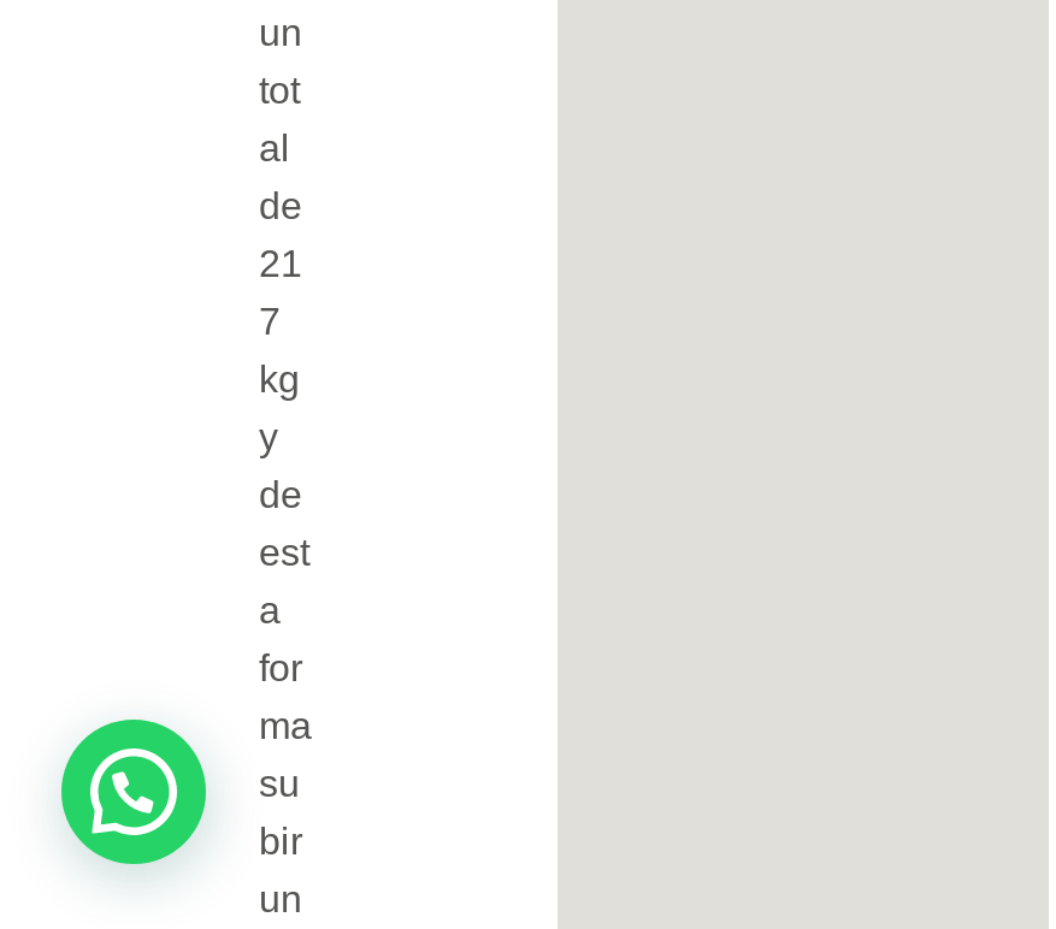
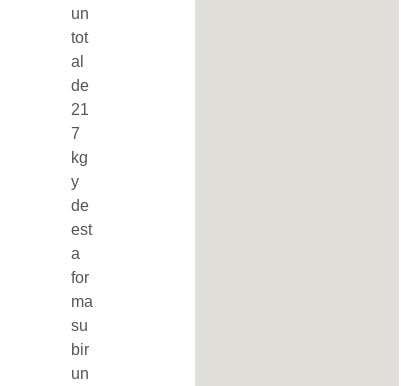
- [image]
